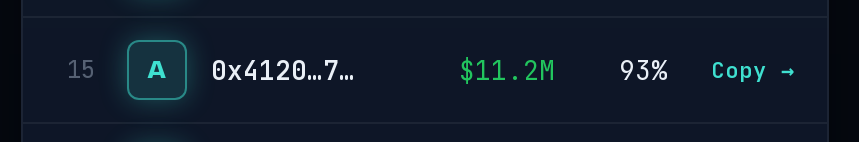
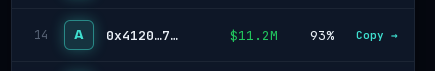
- 15 A
+ 14 A
